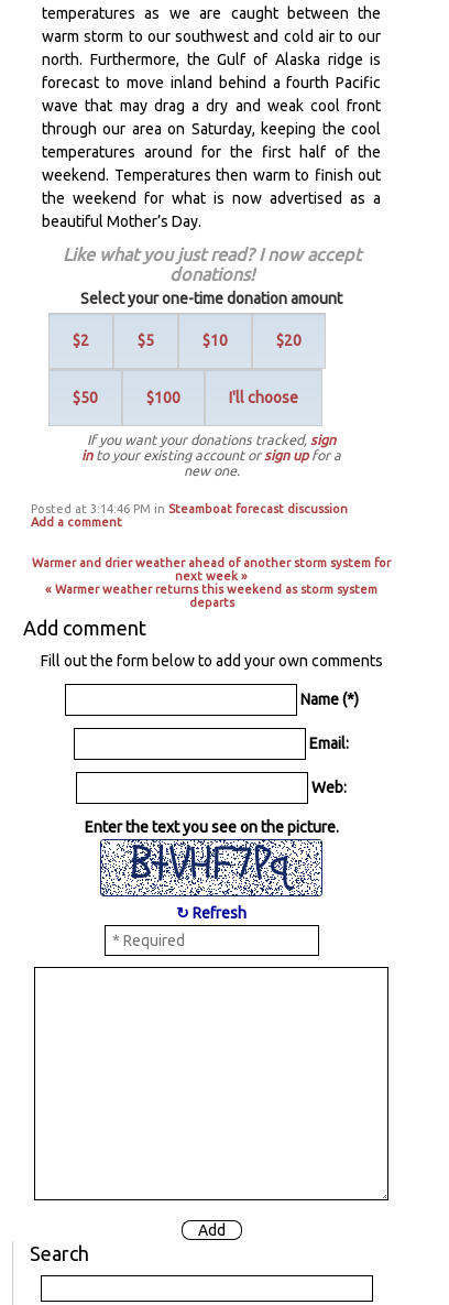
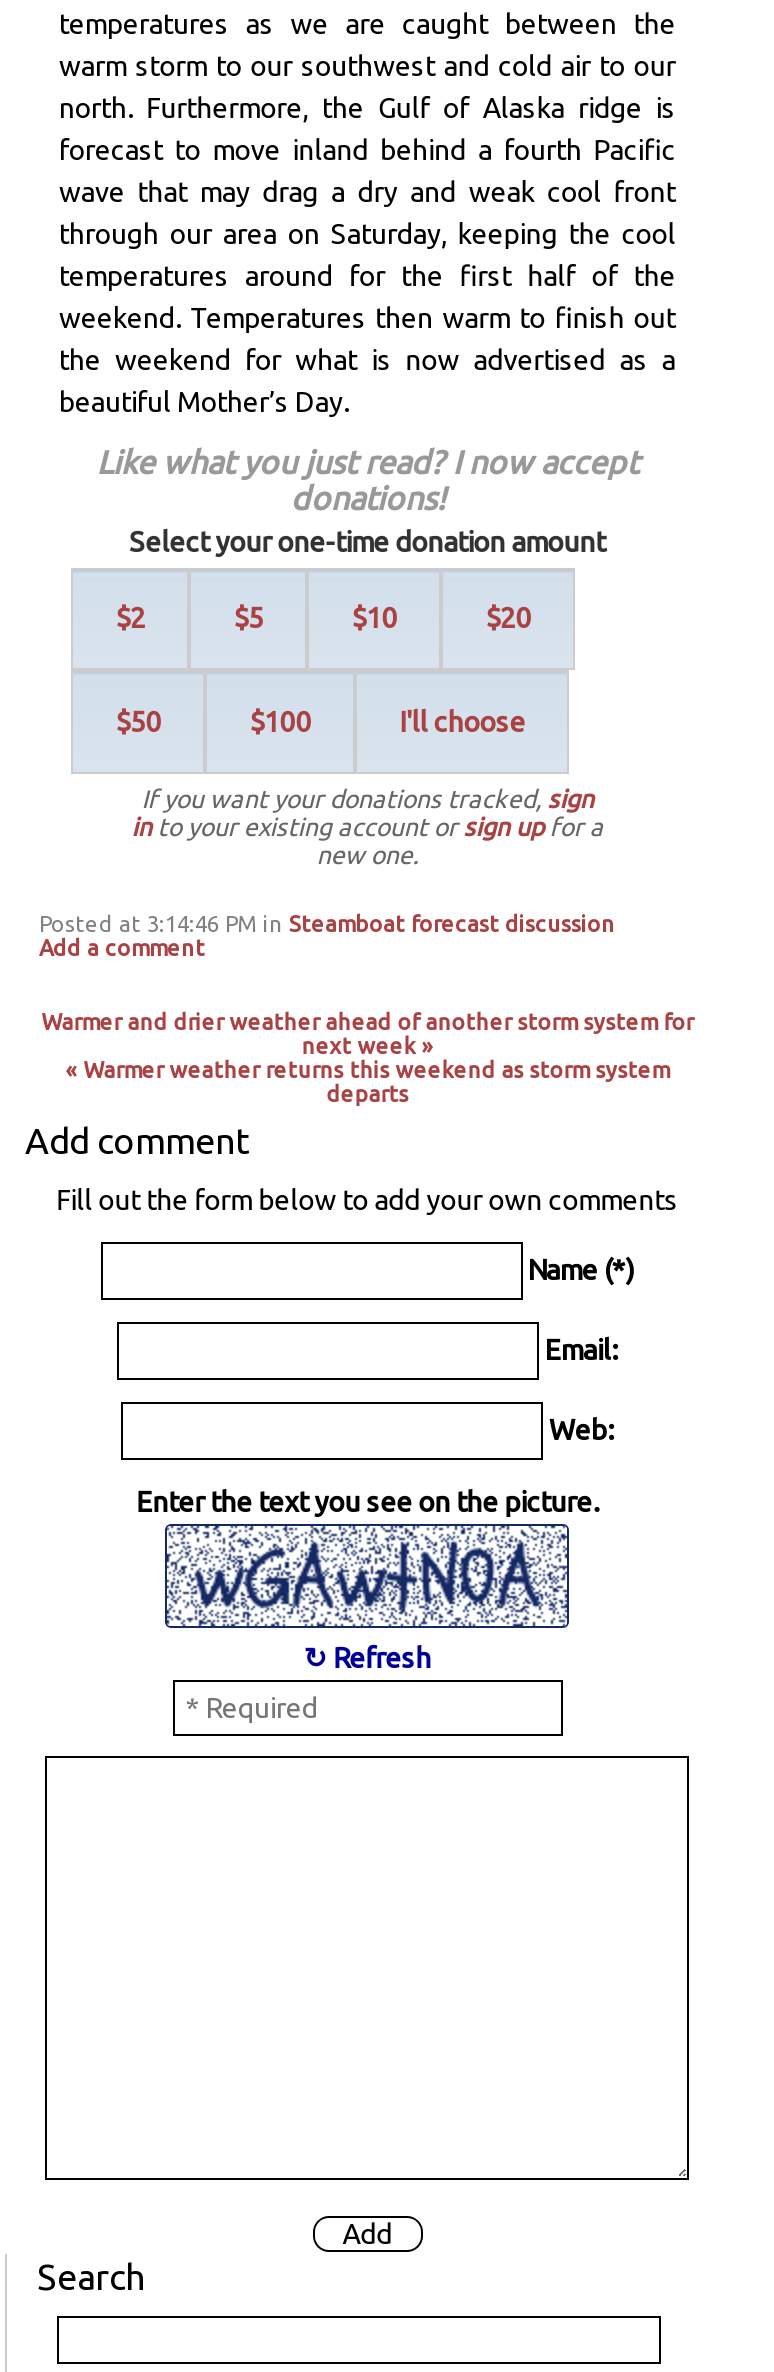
- [image]
+ [image]
